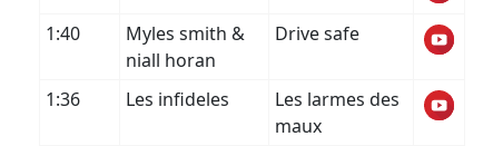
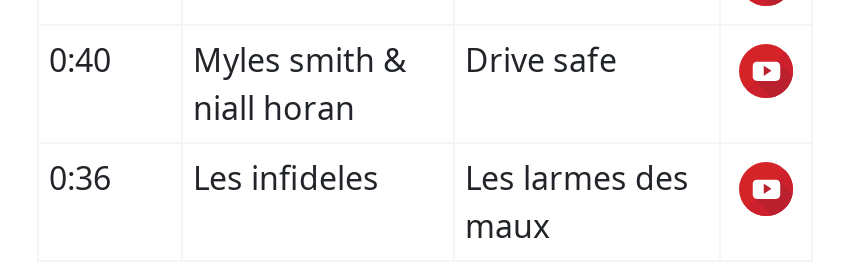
- 1:40 Myles smith & Drive safe
+ 0:40 Myles smith & Drive safe

- 1:36 Les infideles Les larmes des
+ 0:36 Les infideles Les larmes des
